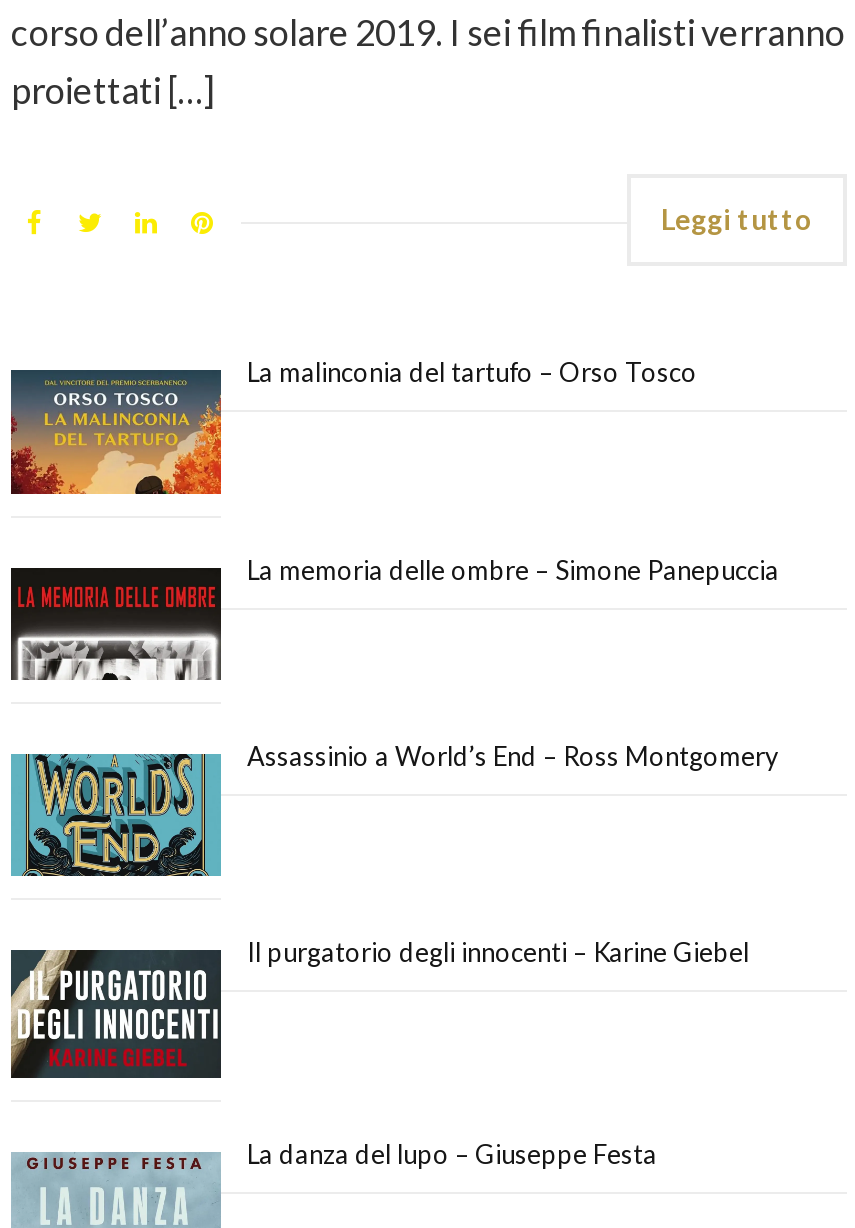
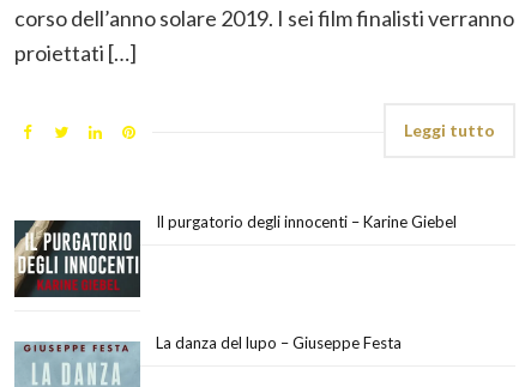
- [image]
- La malinconia del tartufo – Orso Tosco

- [image]
- La memoria delle ombre – Simone Panepuccia

- [image]
- Assassinio a World’s End – Ross Montgomery
